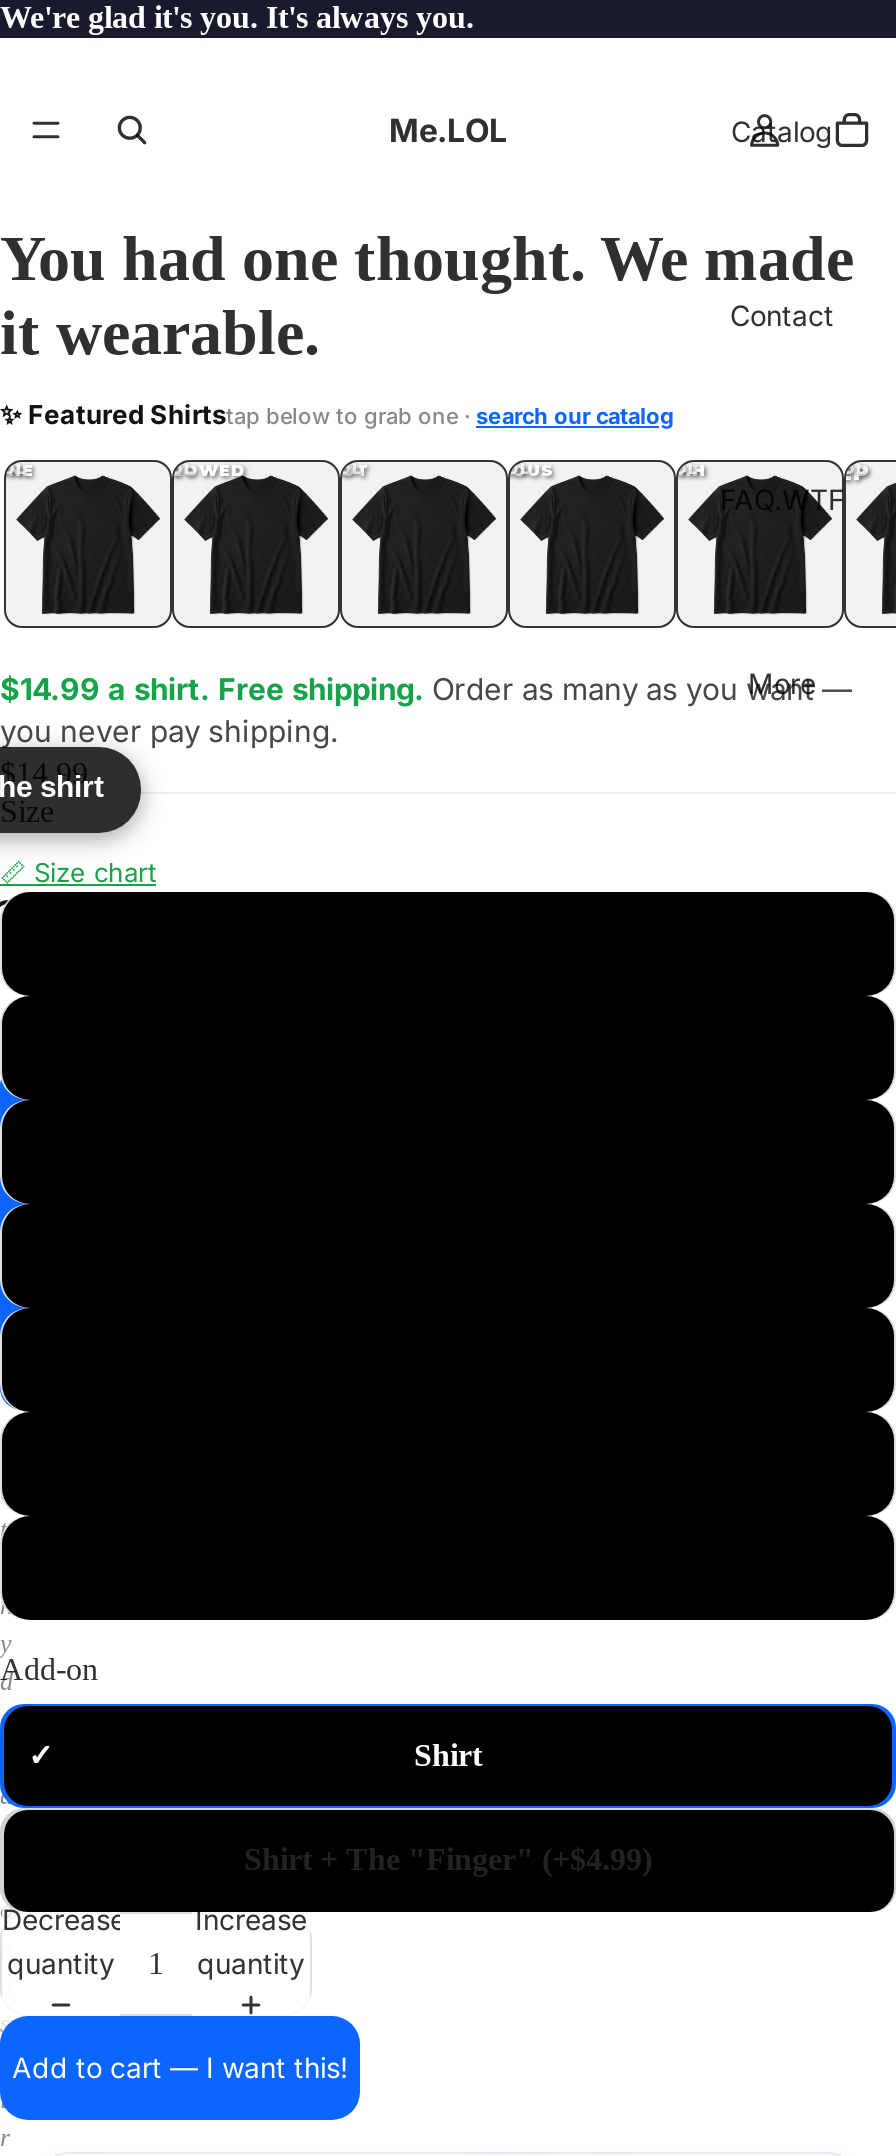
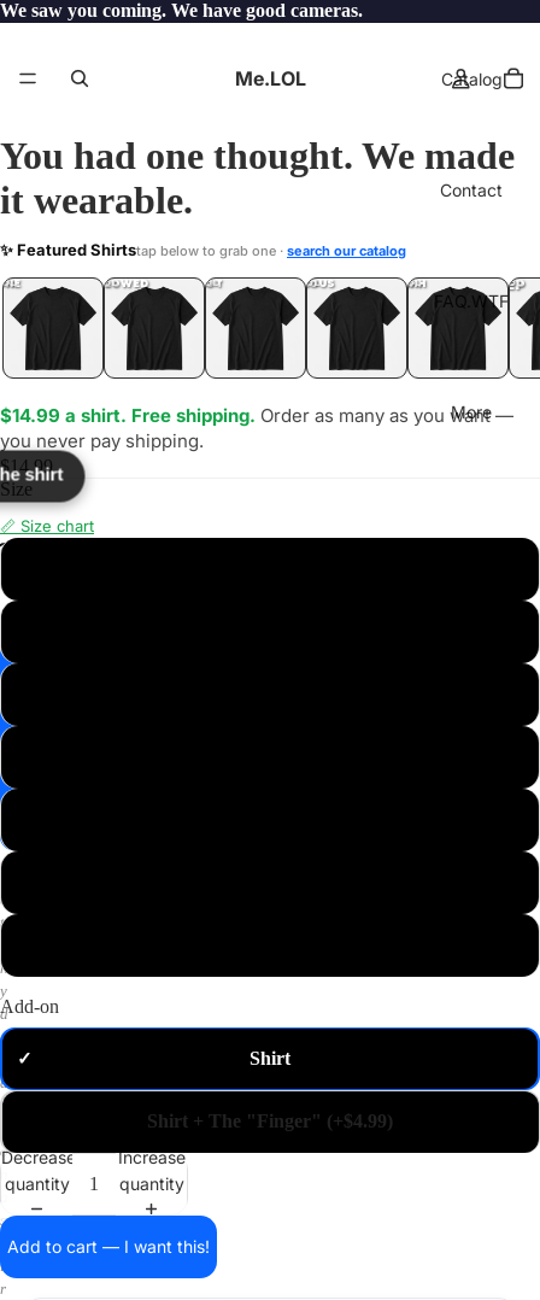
- We're glad it's you. It's always you.
+ We saw you coming. We have good cameras.
